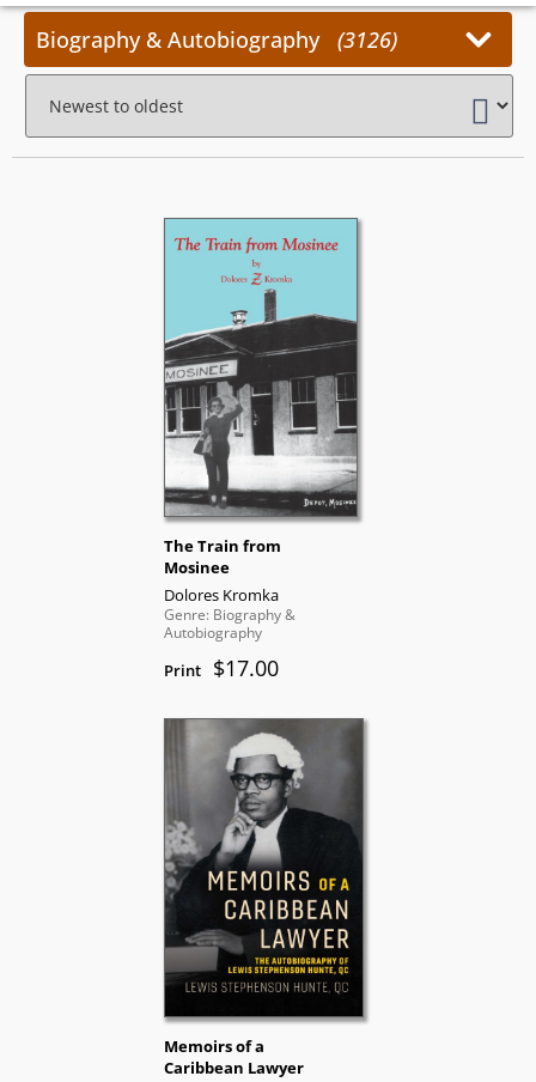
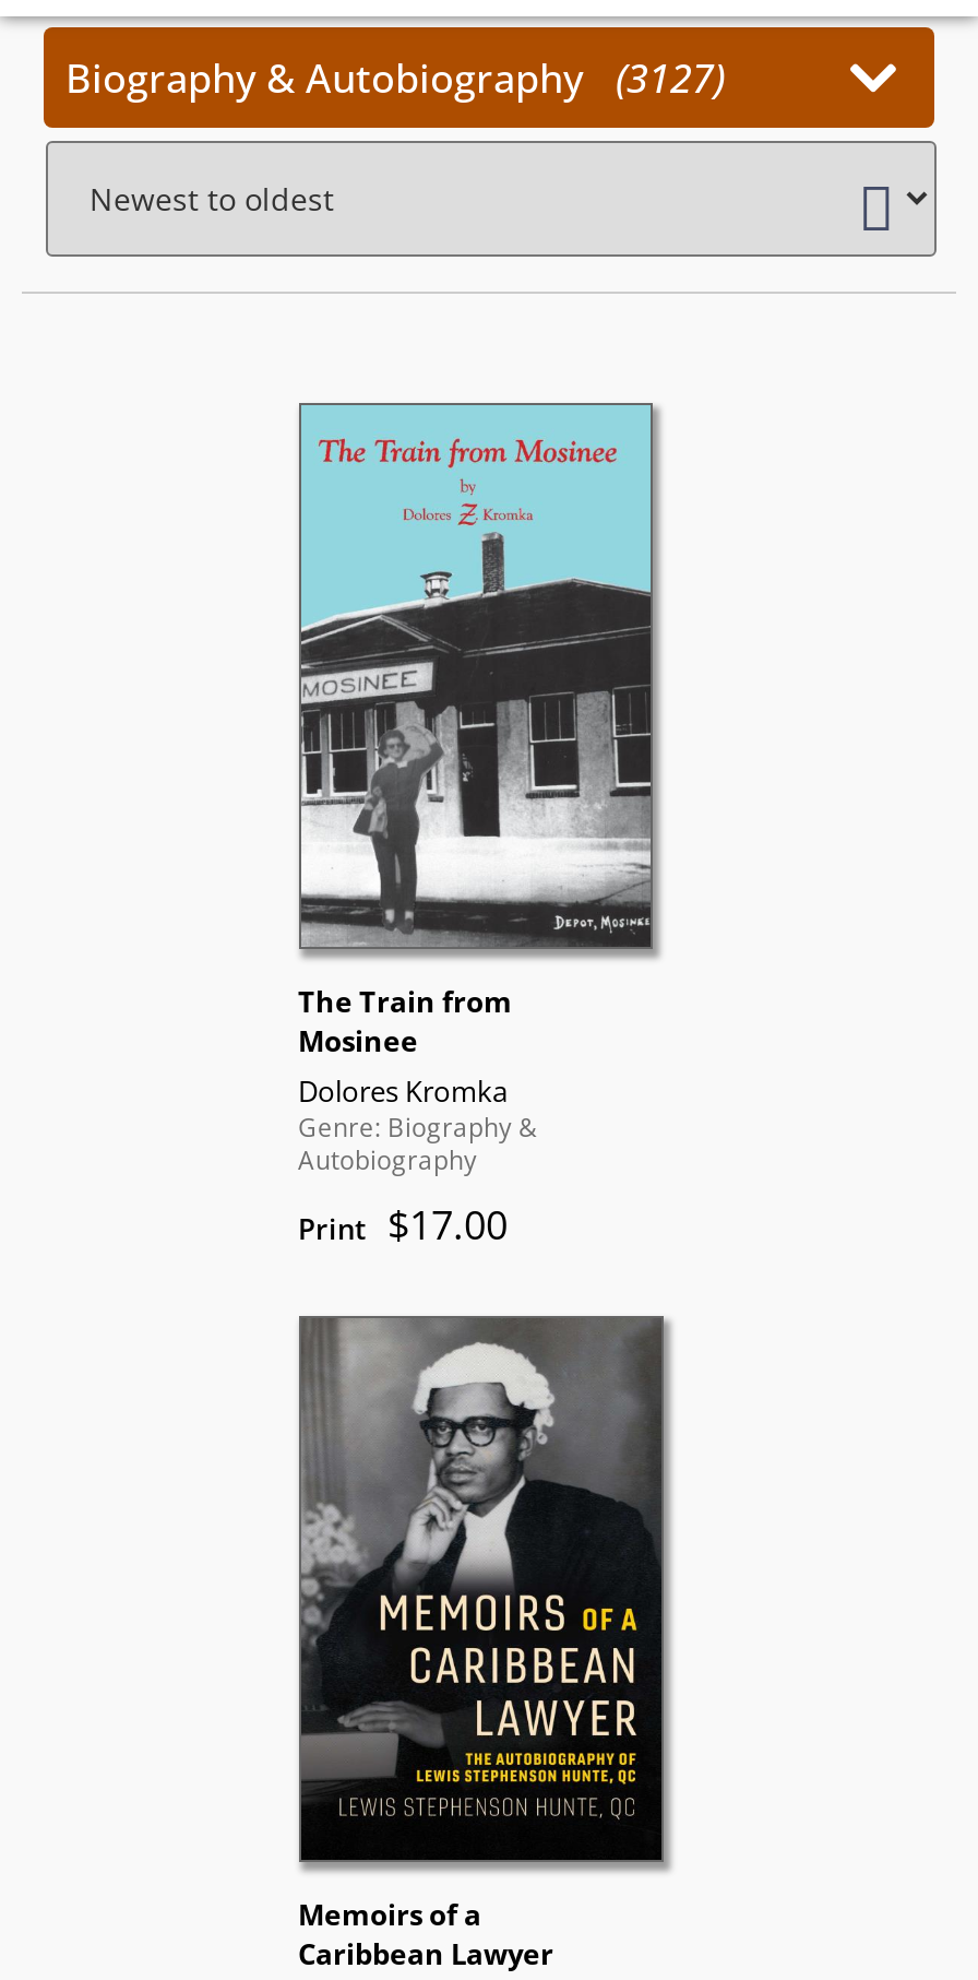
- Biography & Autobiography 3126
+ Biography & Autobiography 3127
